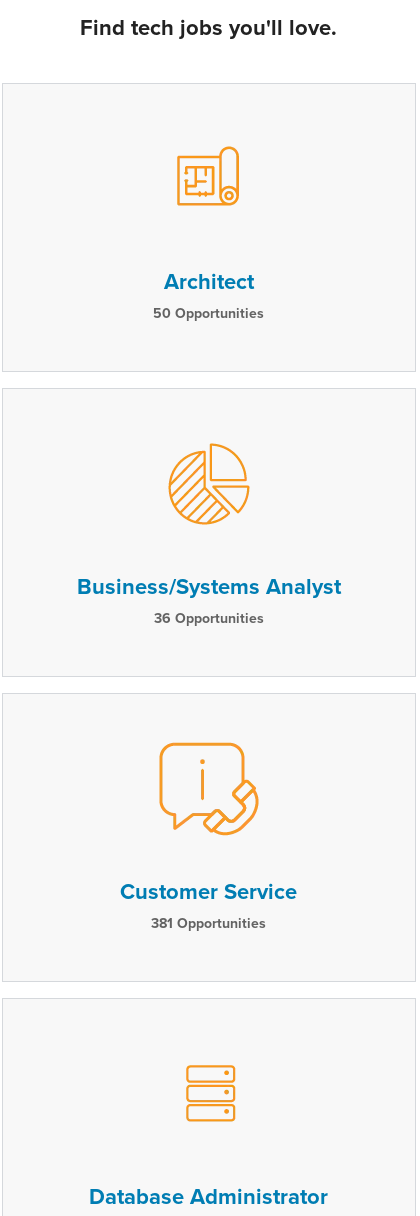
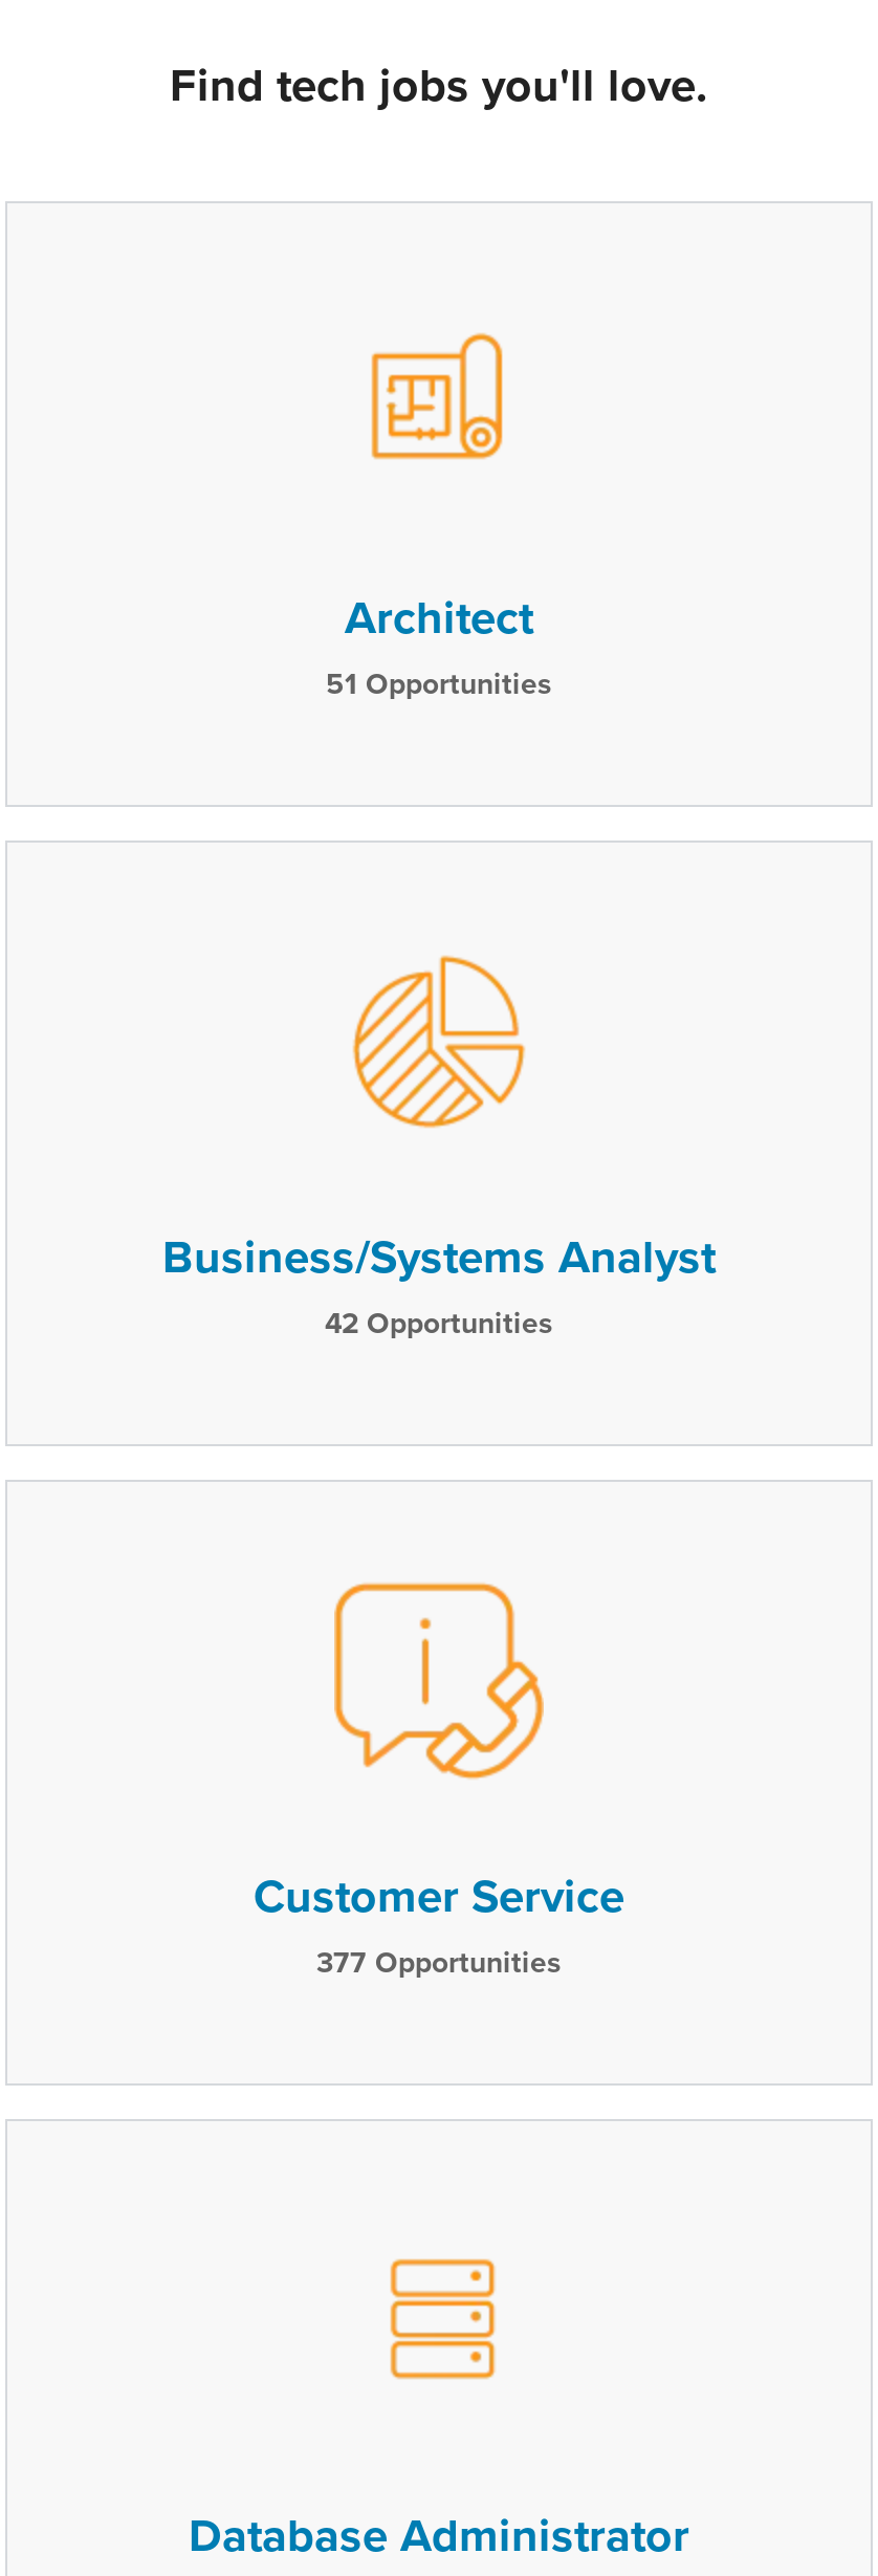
- 50 Opportunities
+ 51 Opportunities

- 36 Opportunities
+ 42 Opportunities

- 381 Opportunities
+ 377 Opportunities
